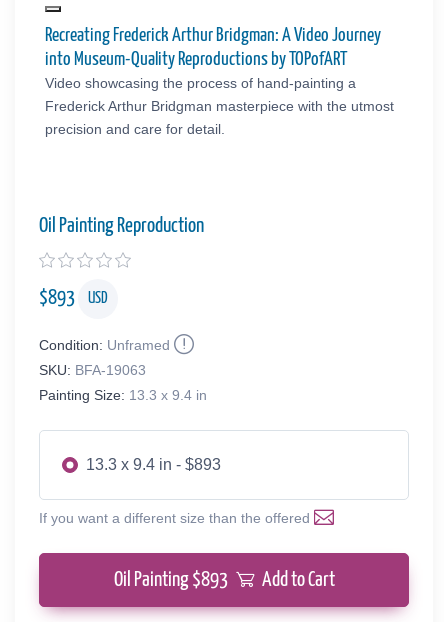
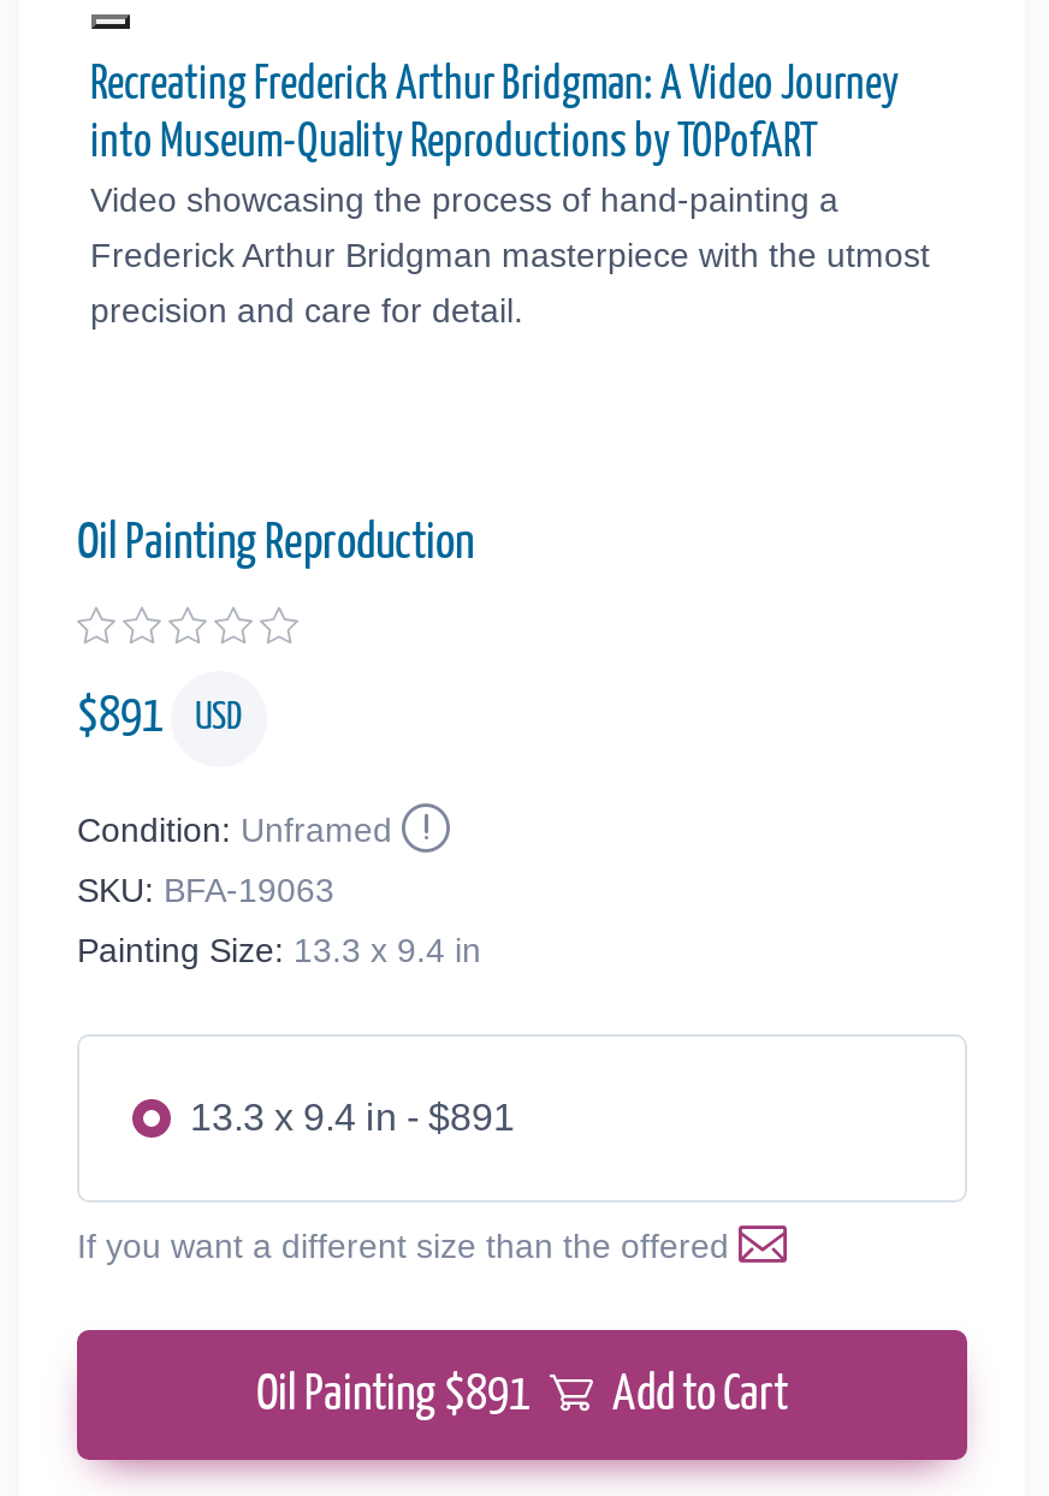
- $893 USD
+ $891 USD

- 13.3 x 9.4 in - $893
+ 13.3 x 9.4 in - $891

- Oil Painting $893 Add to Cart
+ Oil Painting $891 Add to Cart
